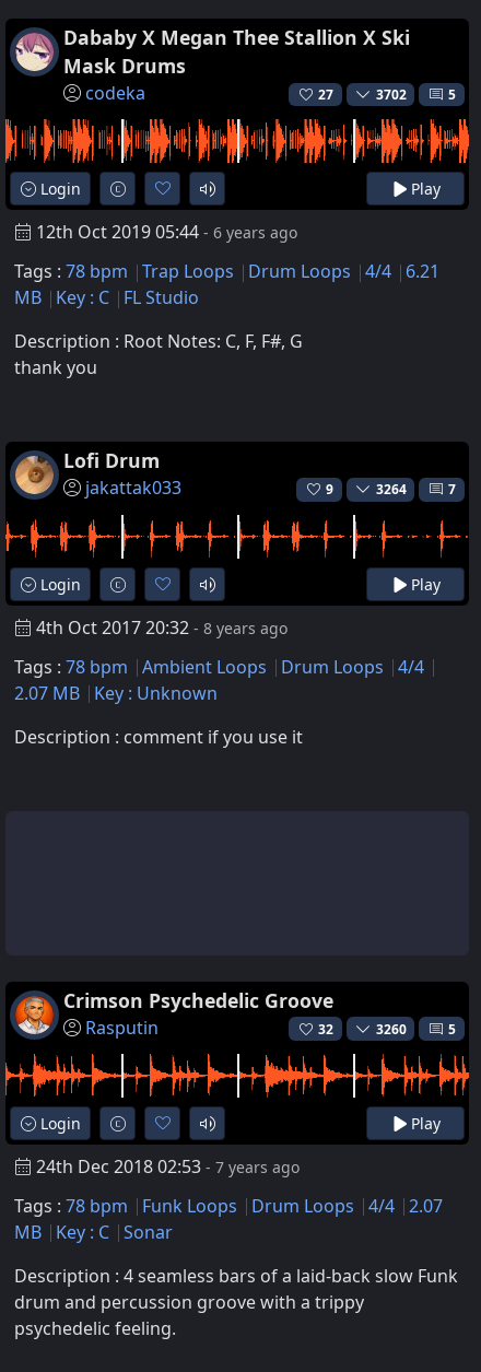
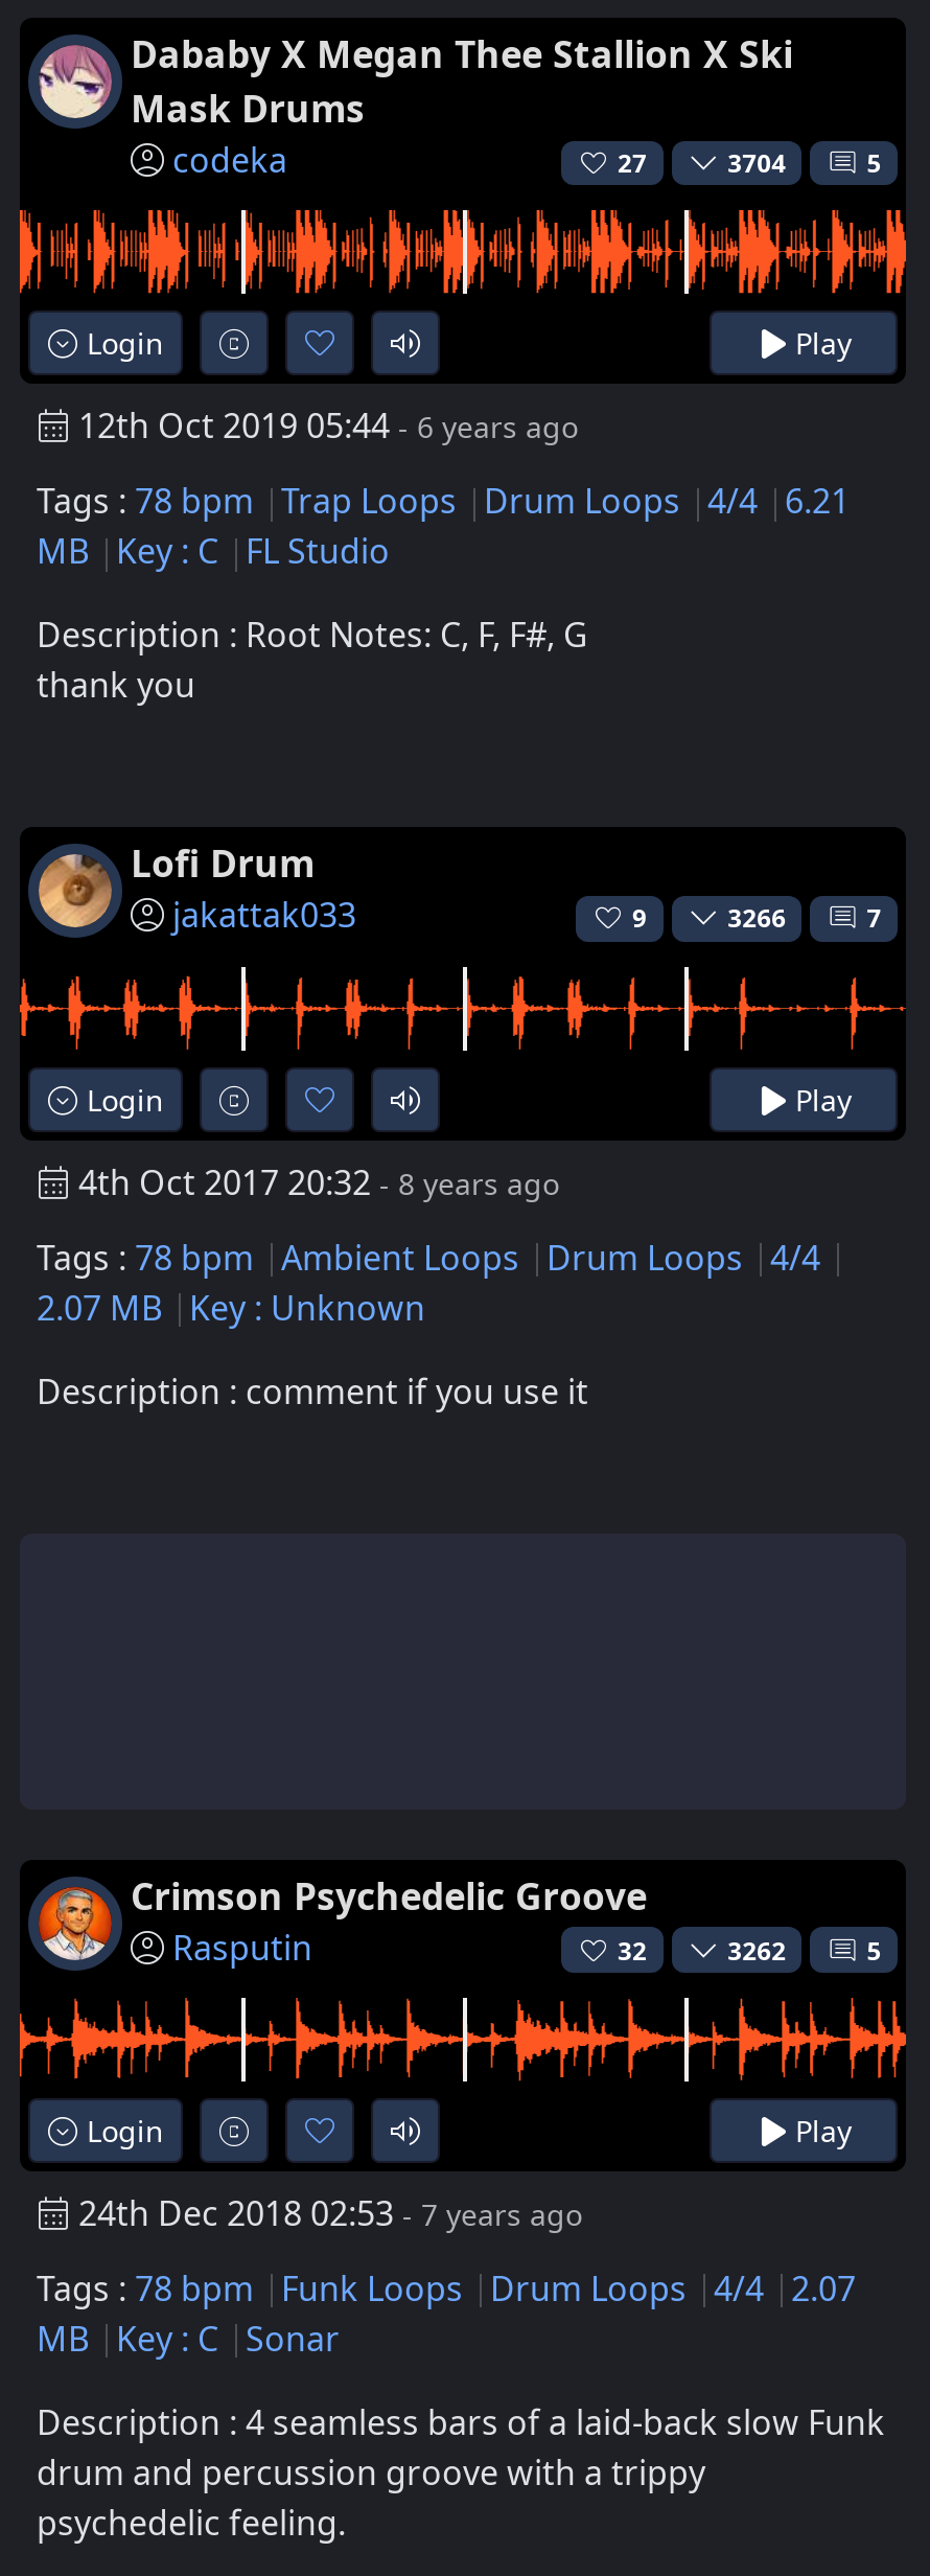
- 3702
+ 3704

- 3264
+ 3266

- 3260
+ 3262
